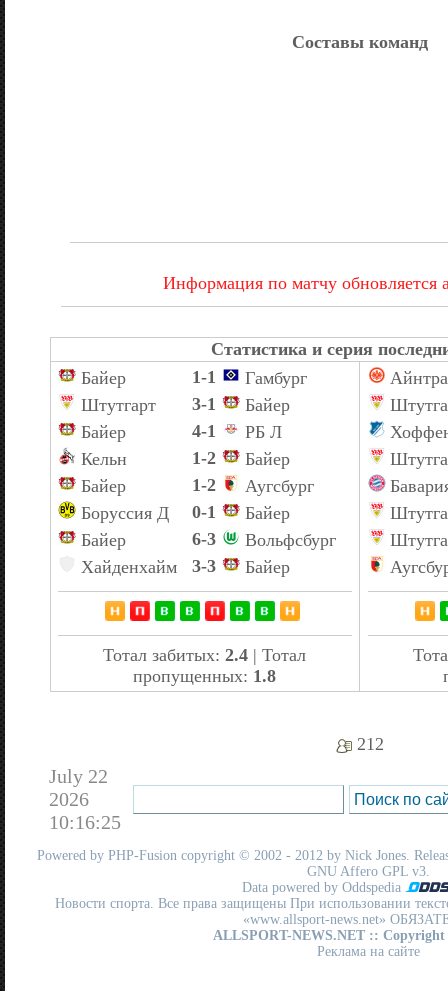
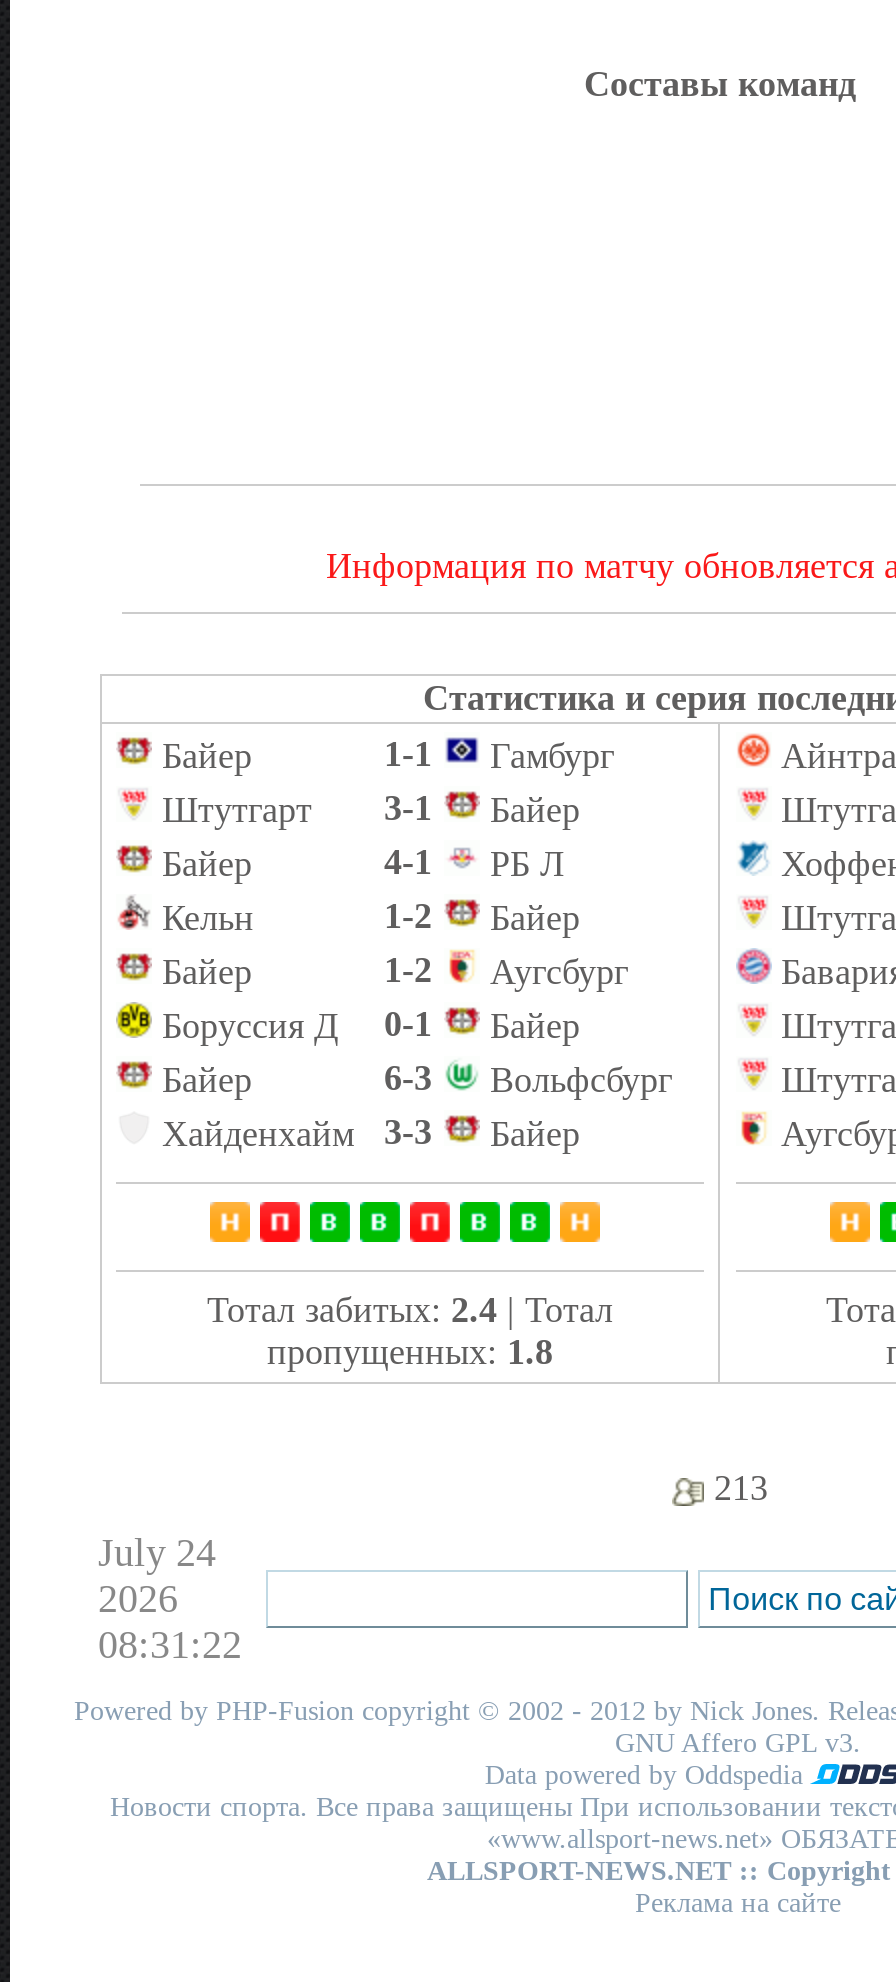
- 212
+ 213

- July 22
+ July 24

- 10:16:25
+ 08:31:22
